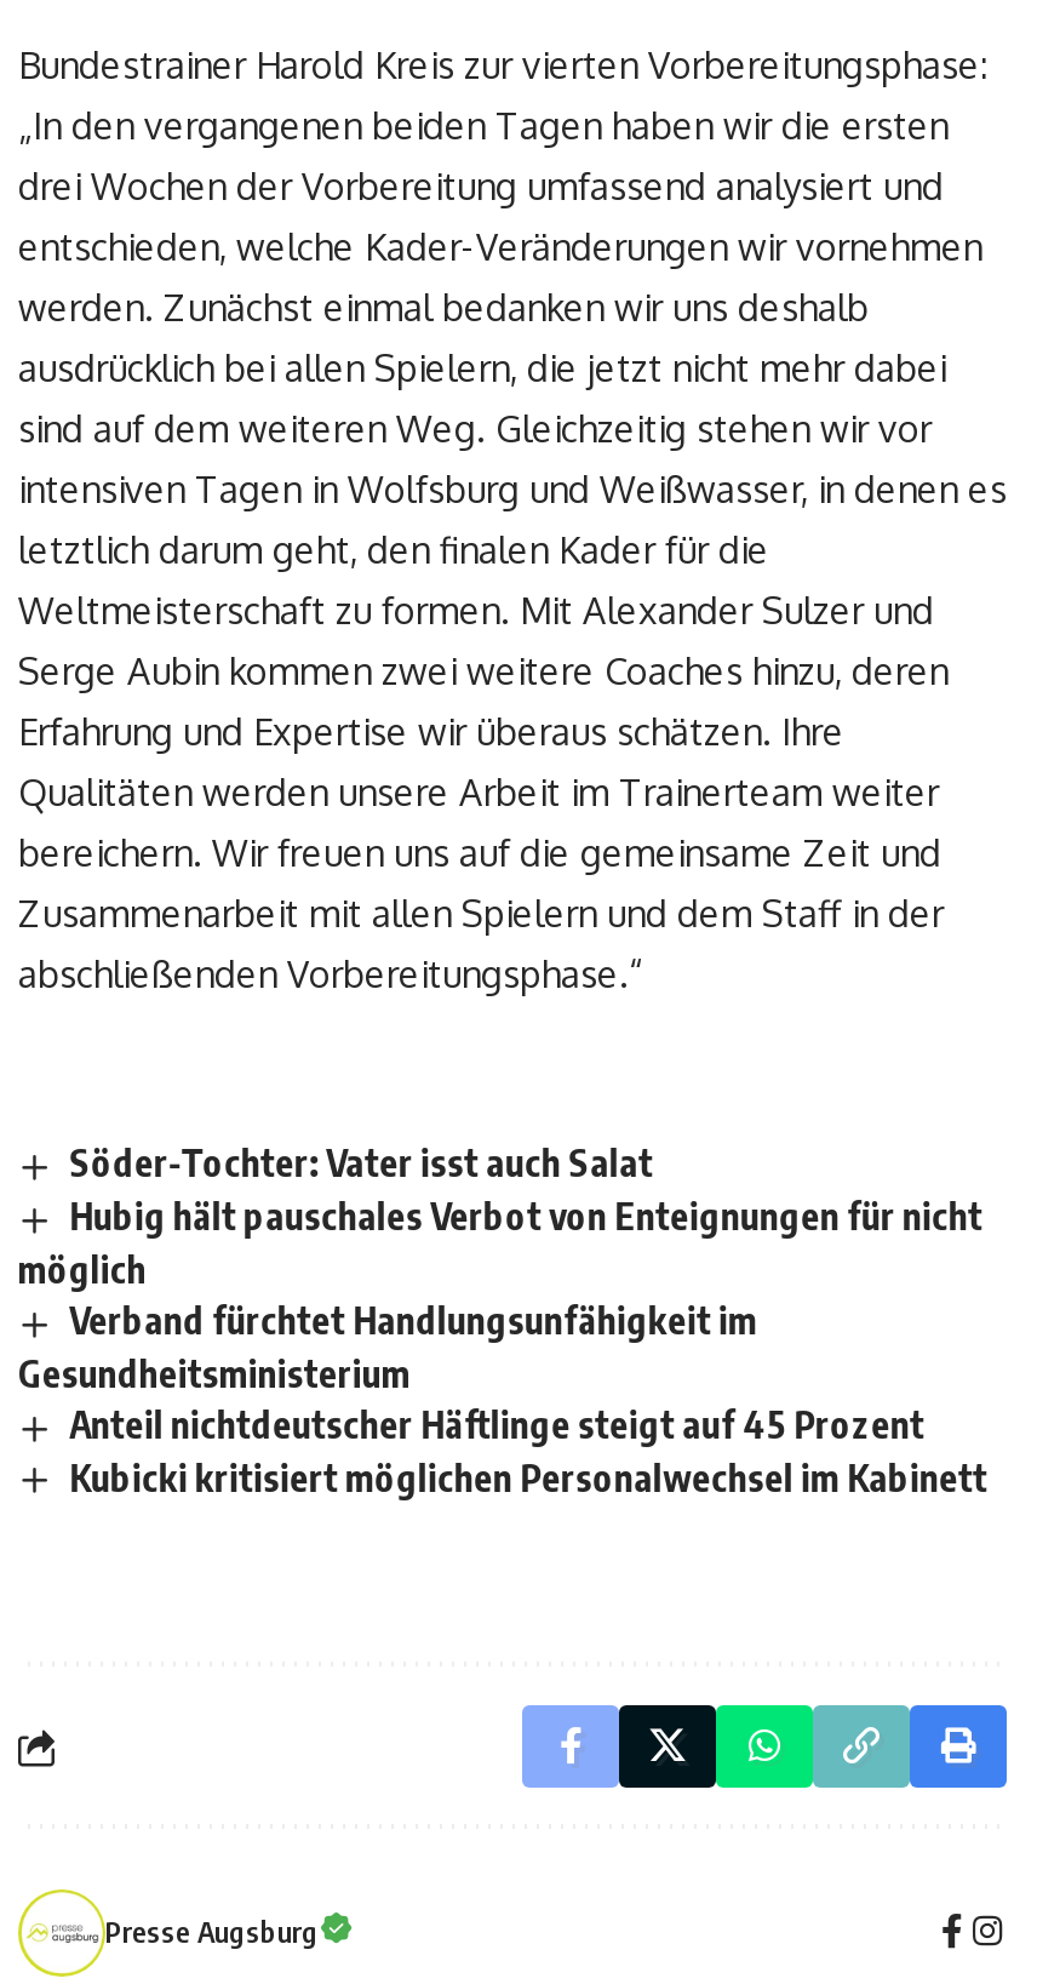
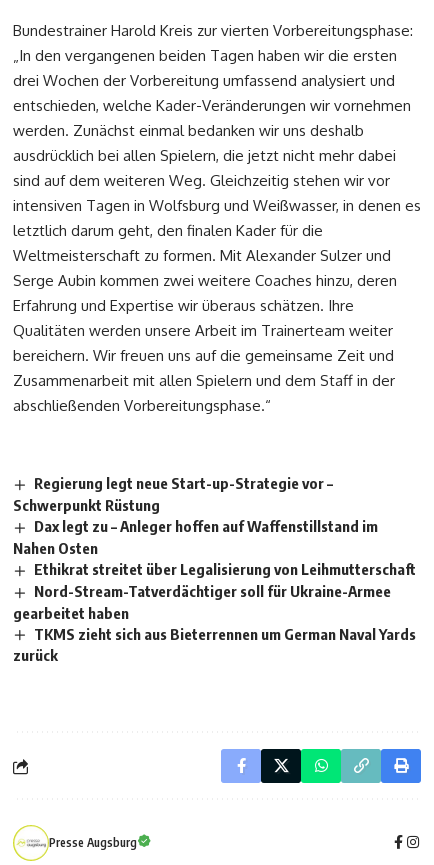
- Söder-Tochter: Vater isst auch Salat
- Hubig hält pauschales Verbot von Enteignungen für nicht
- möglich
- Verband fürchtet Handlungsunfähigkeit im
- Gesundheitsministerium
- Anteil nichtdeutscher Häftlinge steigt auf 45 Prozent
- Kubicki kritisiert möglichen Personalwechsel im Kabinett
+ Regierung legt neue Start-up-Strategie vor –
+ Schwerpunkt Rüstung
+ Dax legt zu – Anleger hoffen auf Waffenstillstand im
+ Nahen Osten
+ Ethikrat streitet über Legalisierung von Leihmutterschaft
+ Nord-Stream-Tatverdächtiger soll für Ukraine-Armee
+ gearbeitet haben
+ TKMS zieht sich aus Bieterrennen um German Naval Yards
+ zurück
